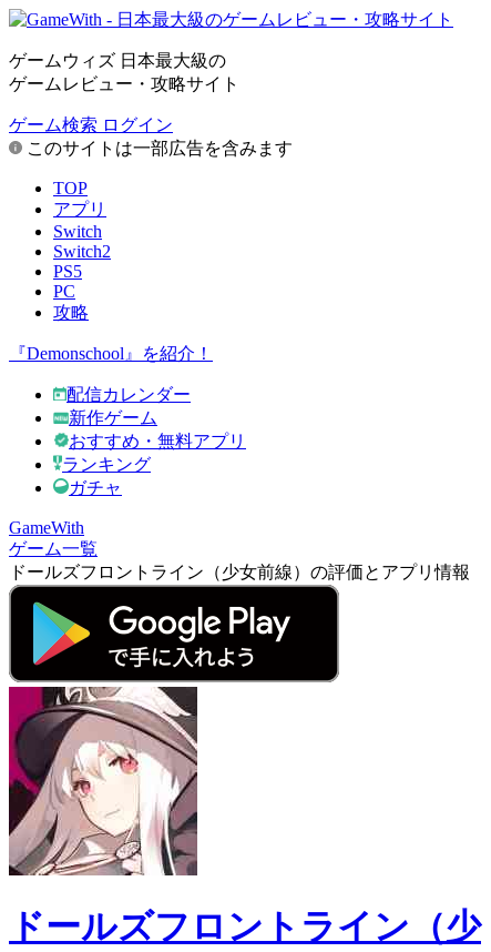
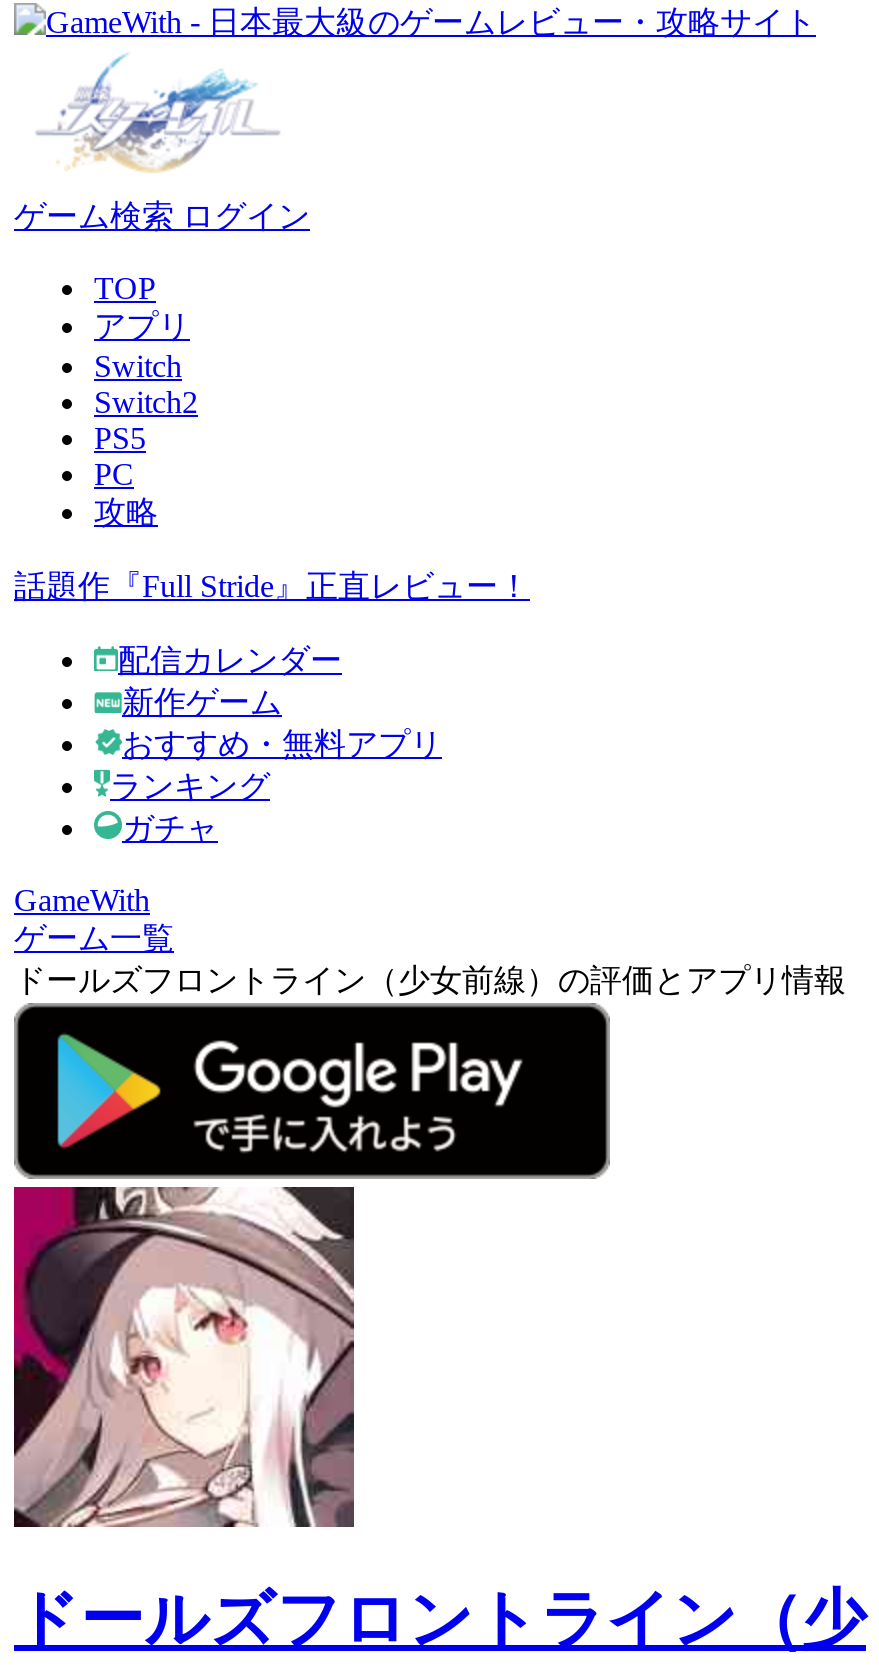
- ゲームウィズ 日本最大級の
- ゲームレビュー・攻略サイト

- このサイトは一部広告を含みます

- 『Demonschool』を紹介！
+ 話題作『Full Stride』正直レビュー！
